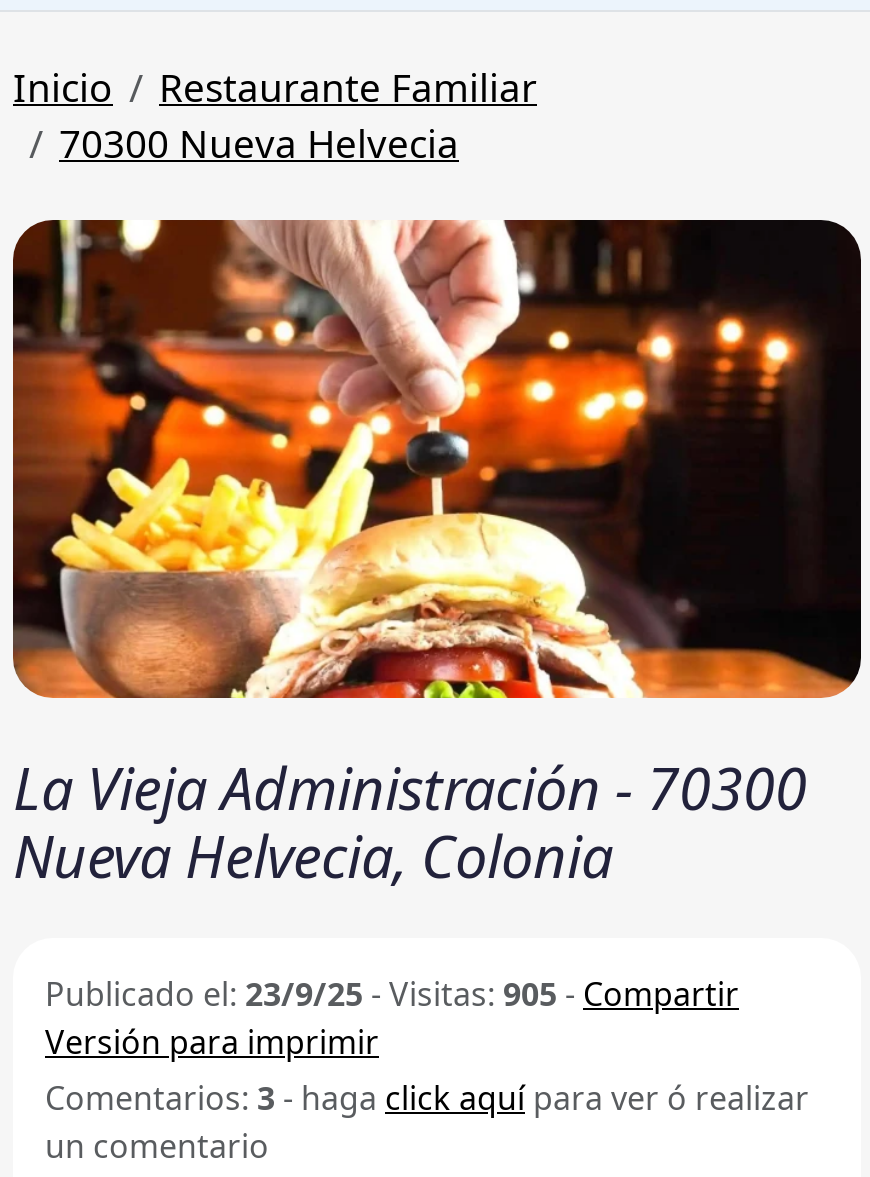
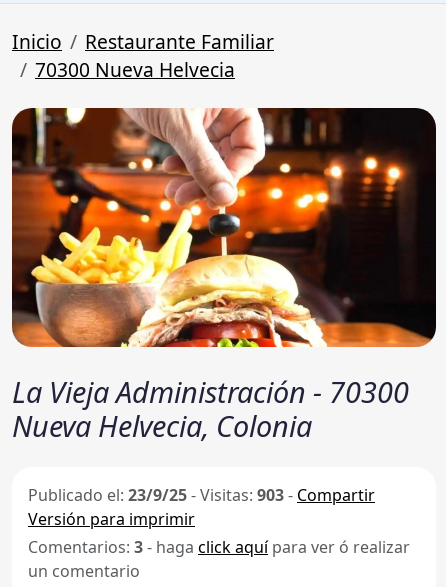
- Publicado el: 23/9/25 - Visitas: 905 - Compartir
+ Publicado el: 23/9/25 - Visitas: 903 - Compartir
